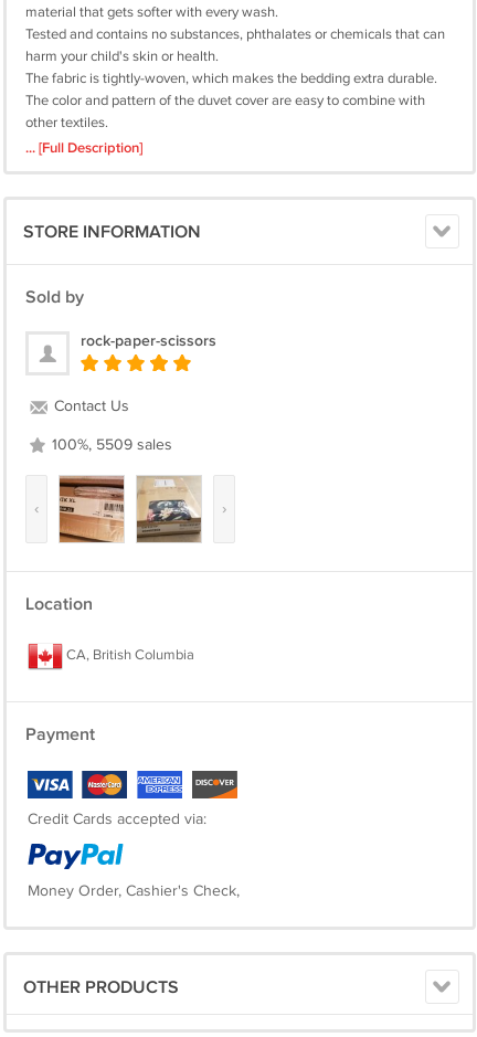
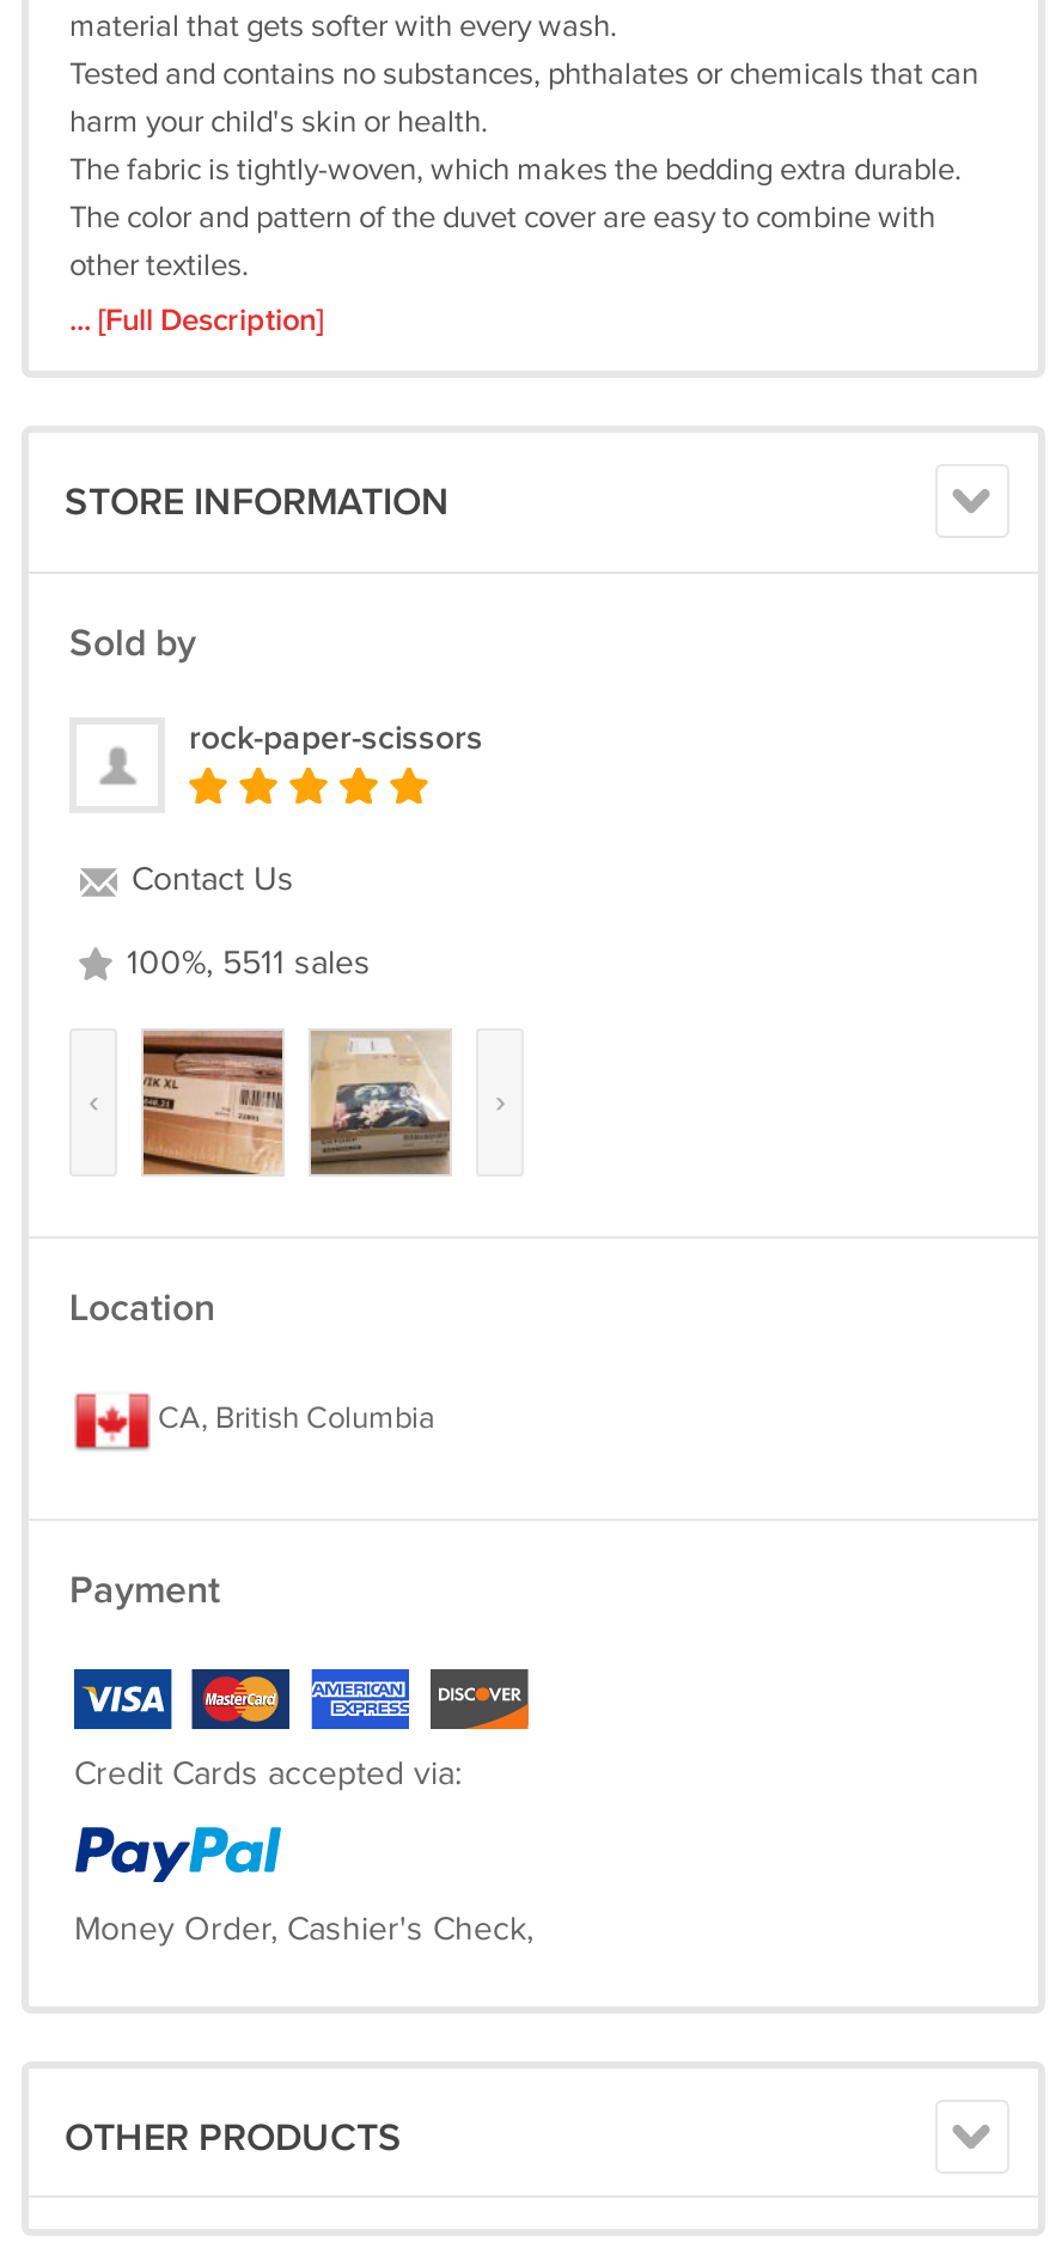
- 100%, 5509 sales
+ 100%, 5511 sales
